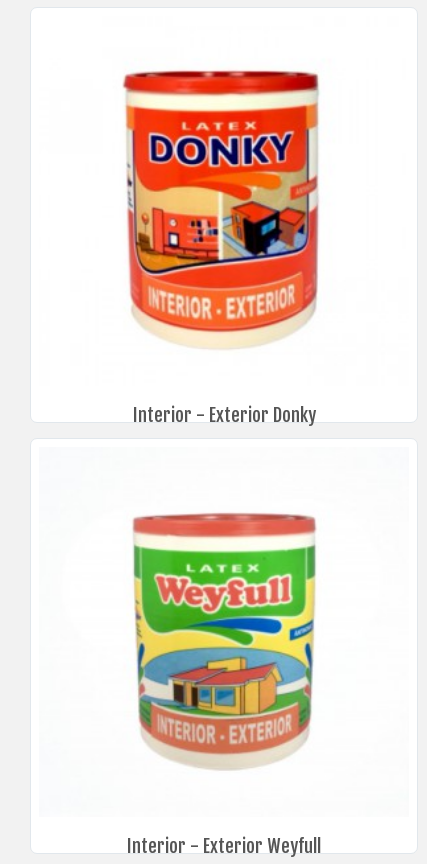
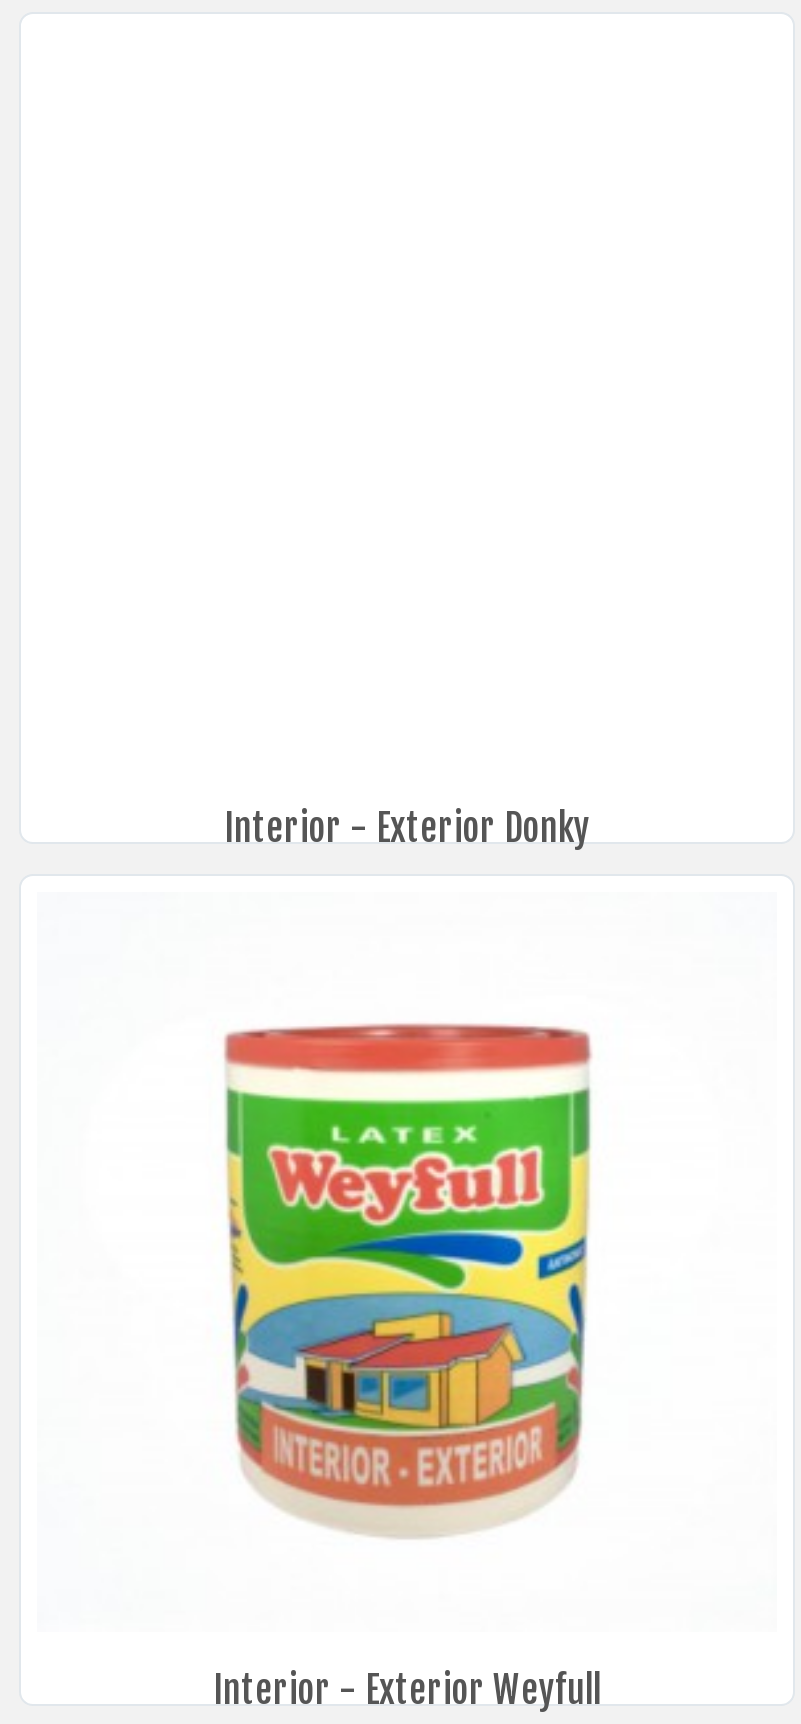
- [image]
